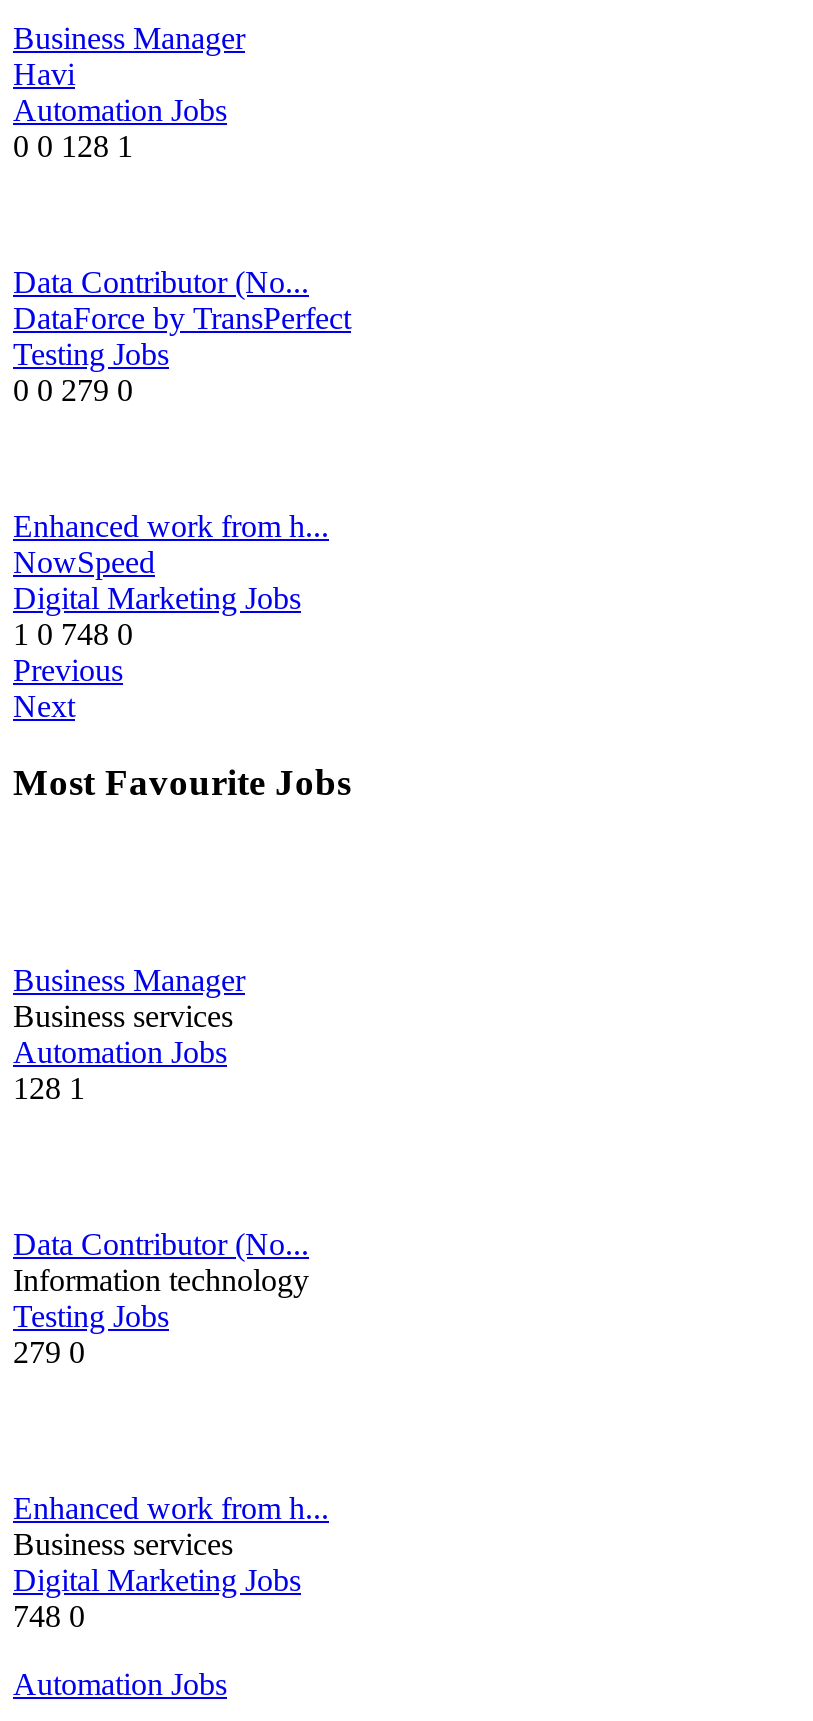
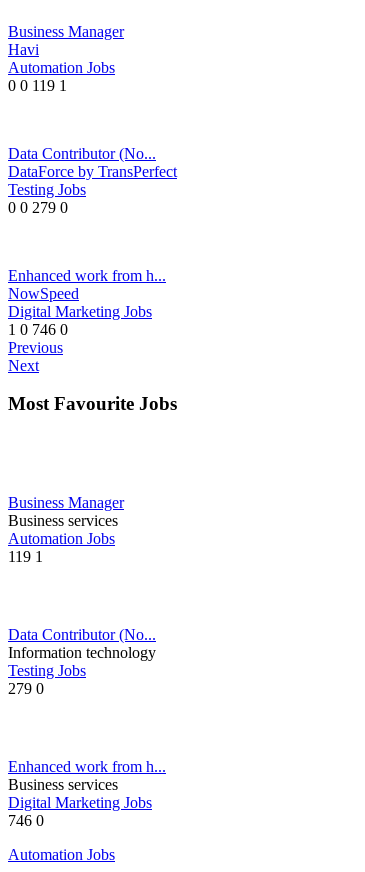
- 0 0 128 1
+ 0 0 119 1

- 1 0 748 0
+ 1 0 746 0

- 128 1
+ 119 1

- 748 0
+ 746 0
